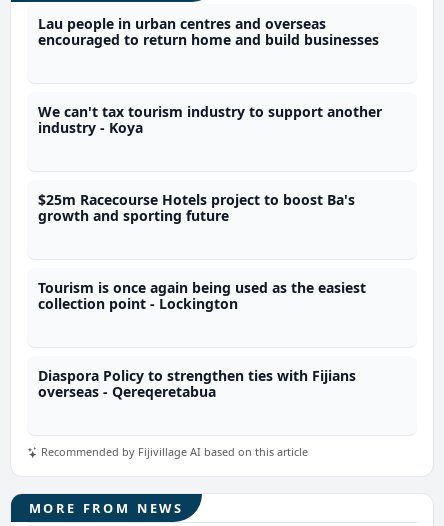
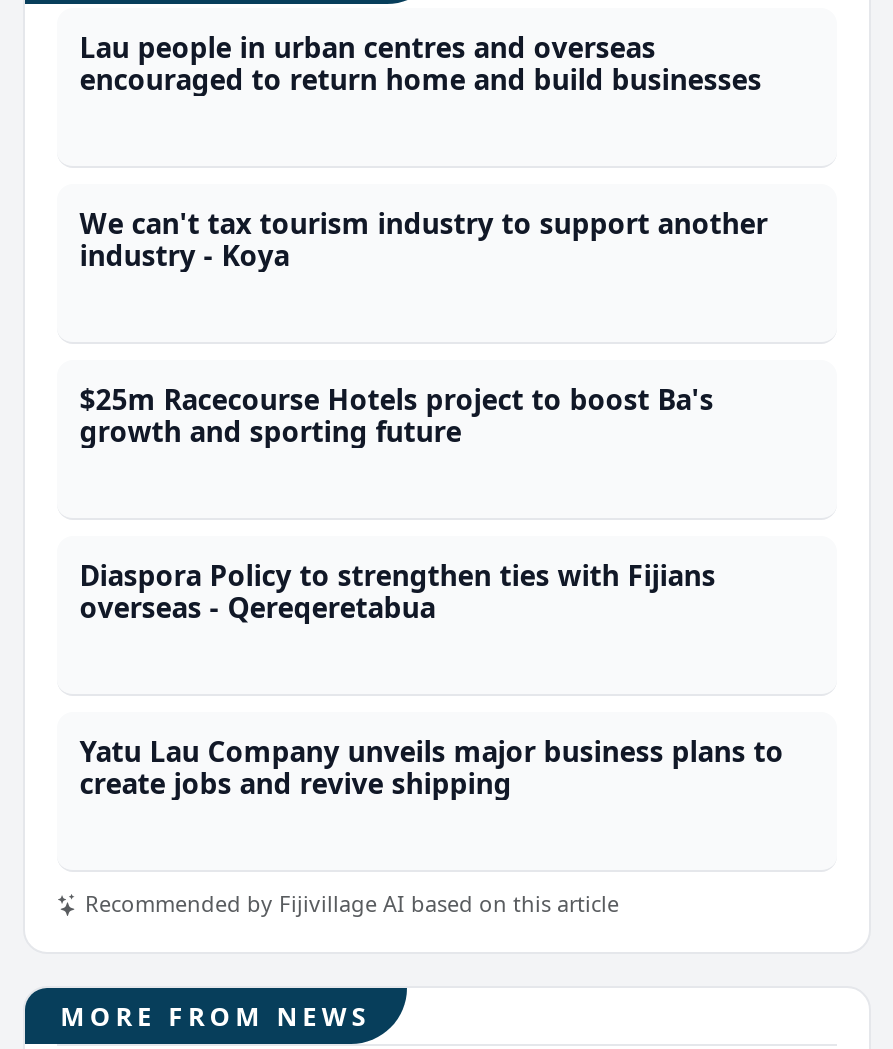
- Tourism is once again being used as the easiest
- collection point - Lockington

moved up: Diaspora Policy to strengthen ties with Fijians | overseas - Qereqeretabua

+ Yatu Lau Company unveils major business plans to
+ create jobs and revive shipping
